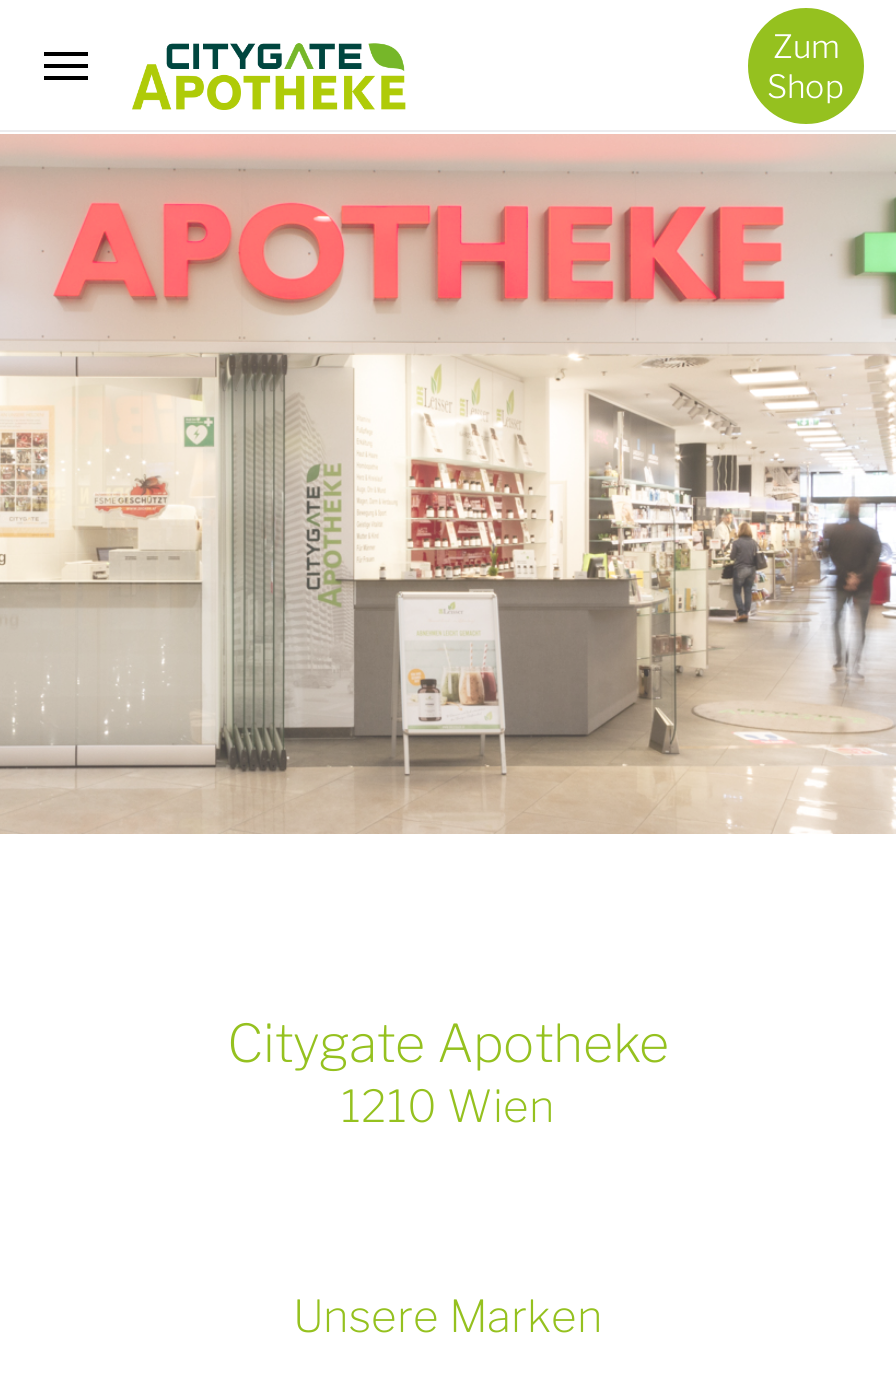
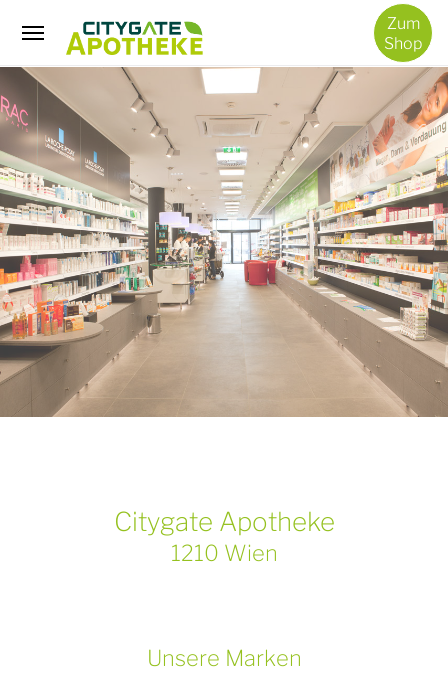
- [image]
+ [image]
